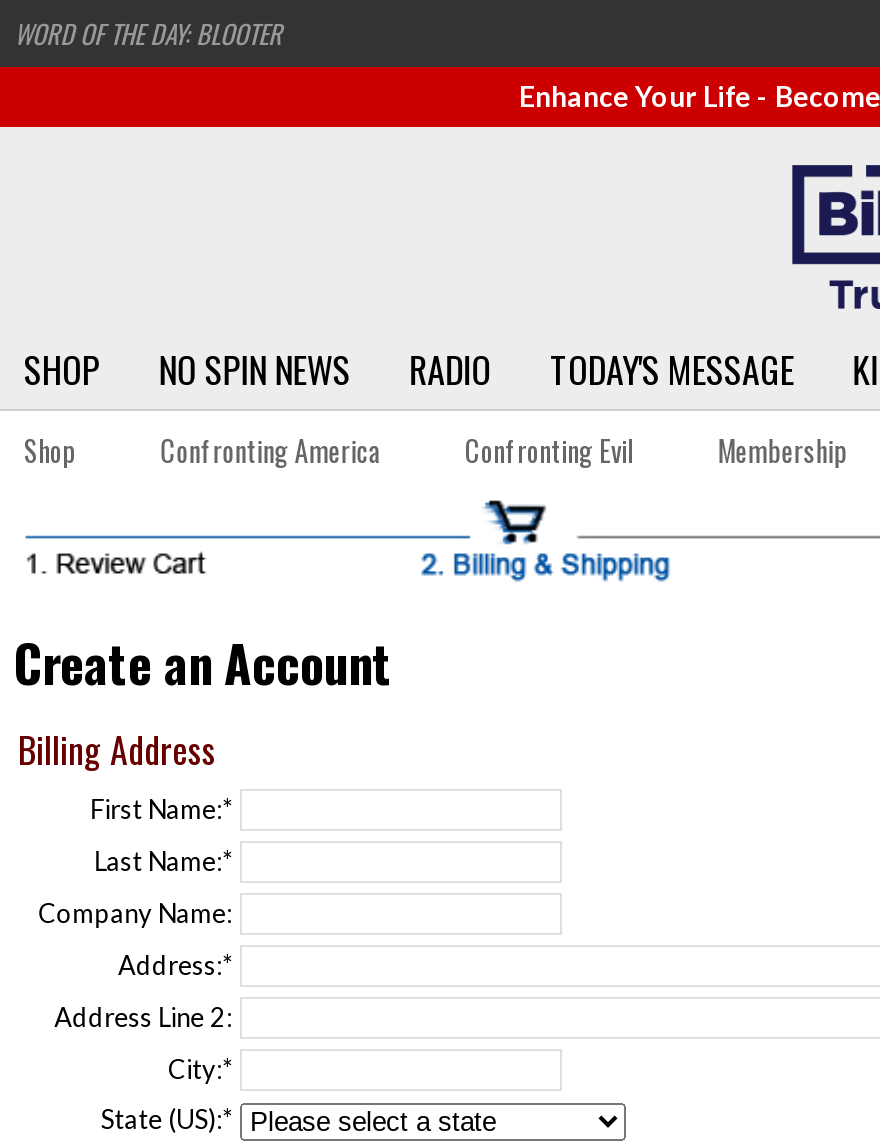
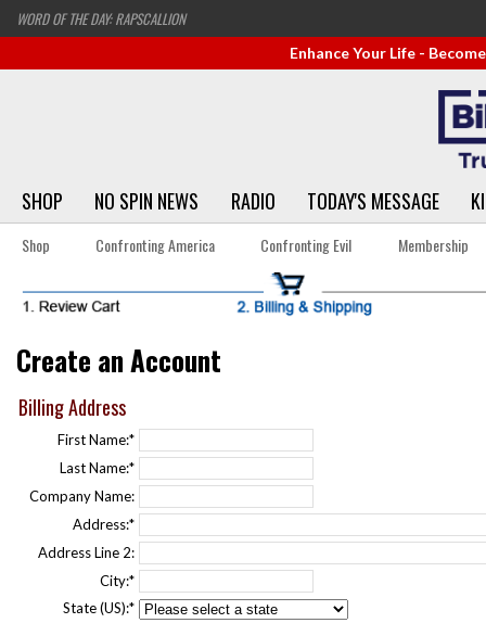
- WORD OF THE DAY: BLOOTER
+ WORD OF THE DAY: RAPSCALLION
